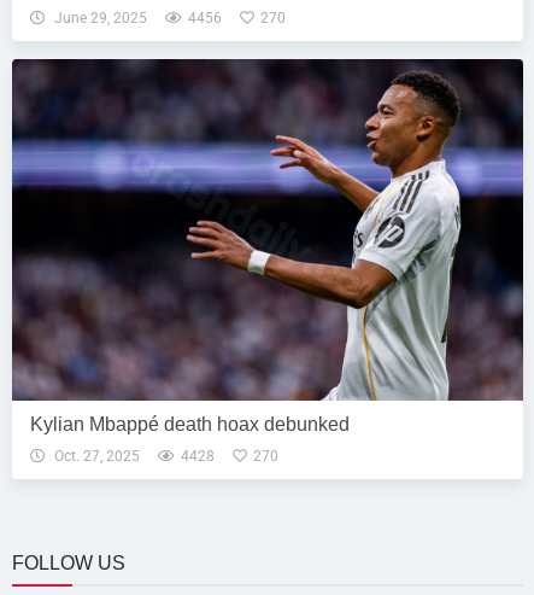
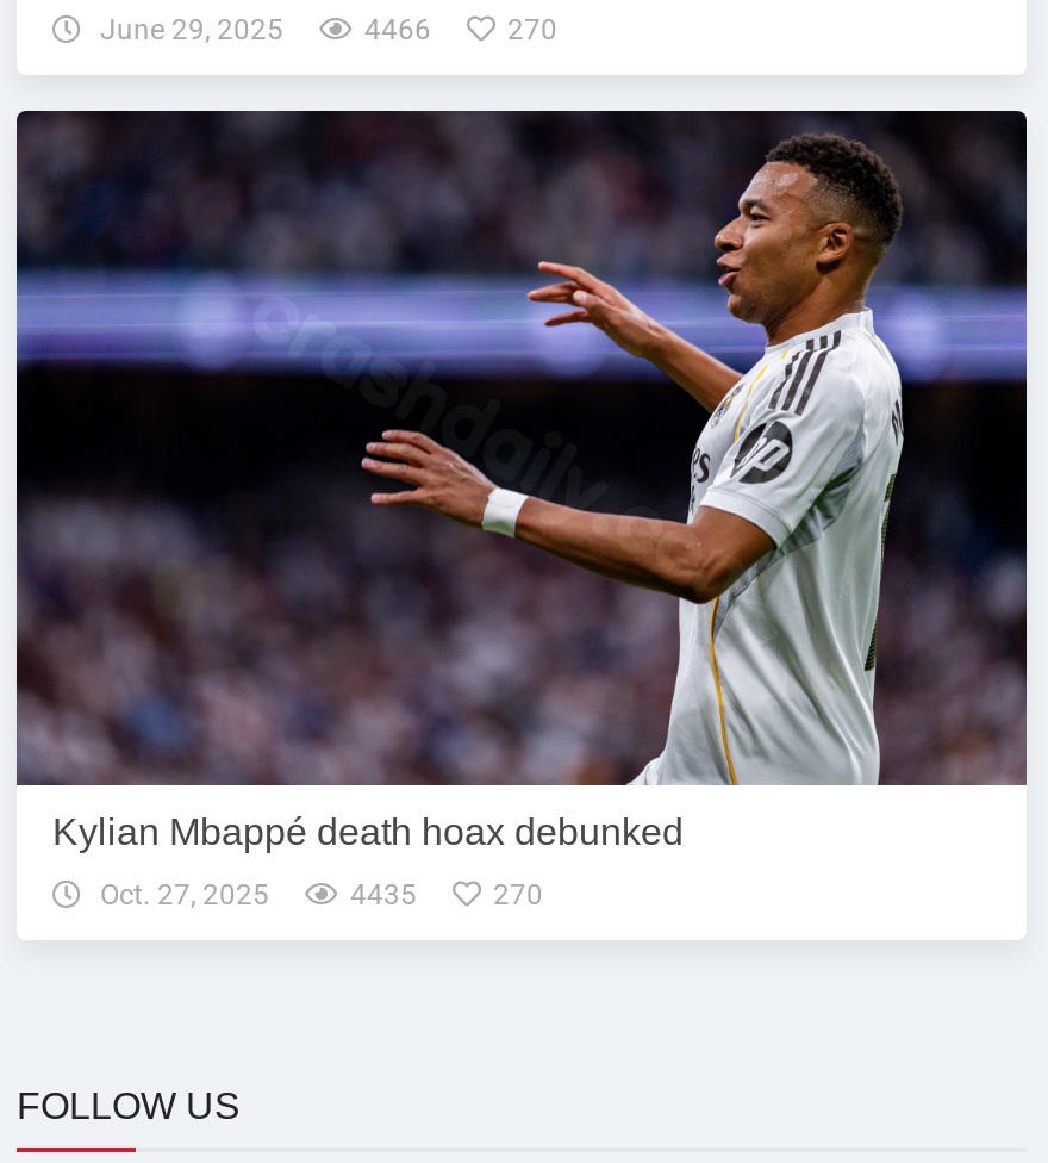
- 4456
+ 4466

- 4428
+ 4435
